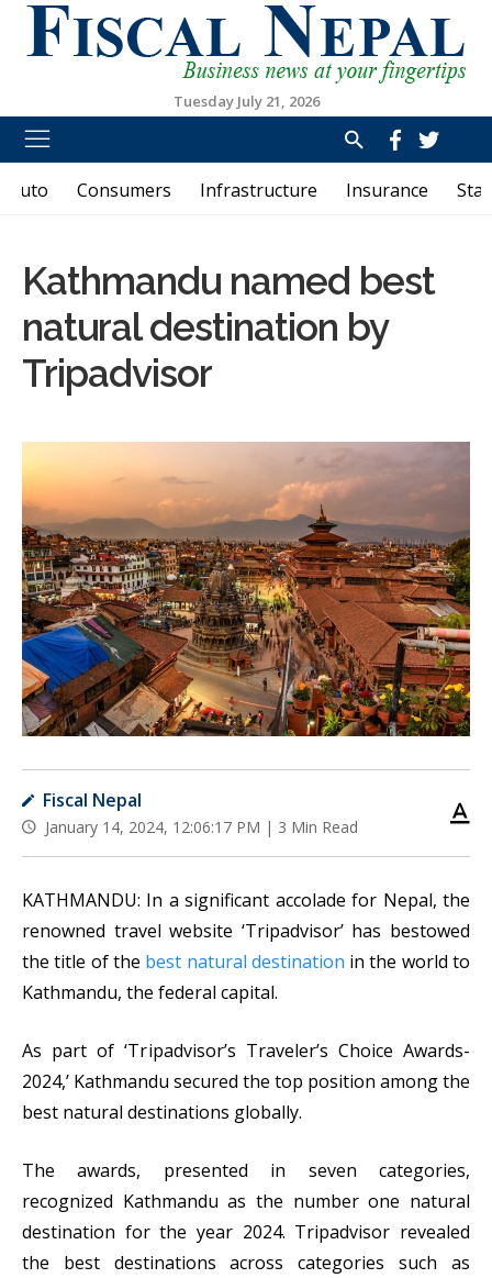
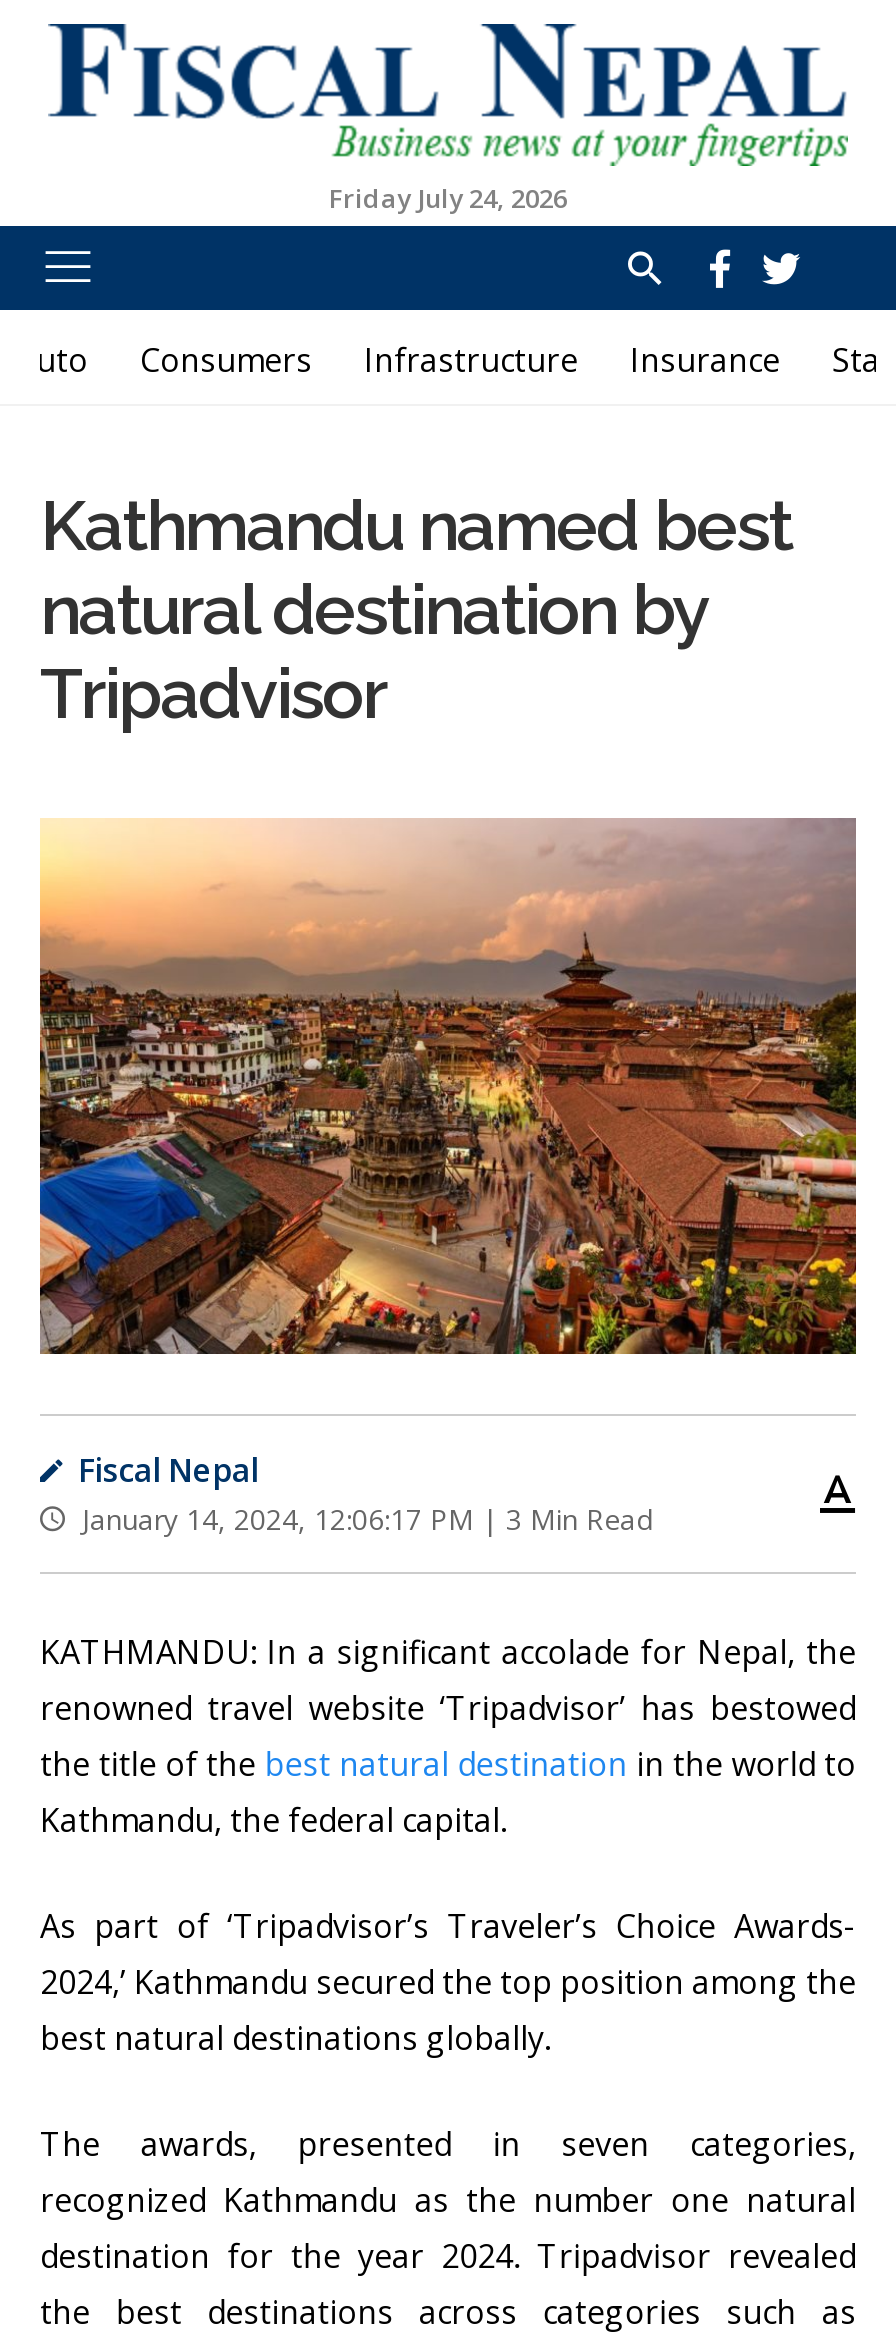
- Tuesday July 21, 2026
+ Friday July 24, 2026
